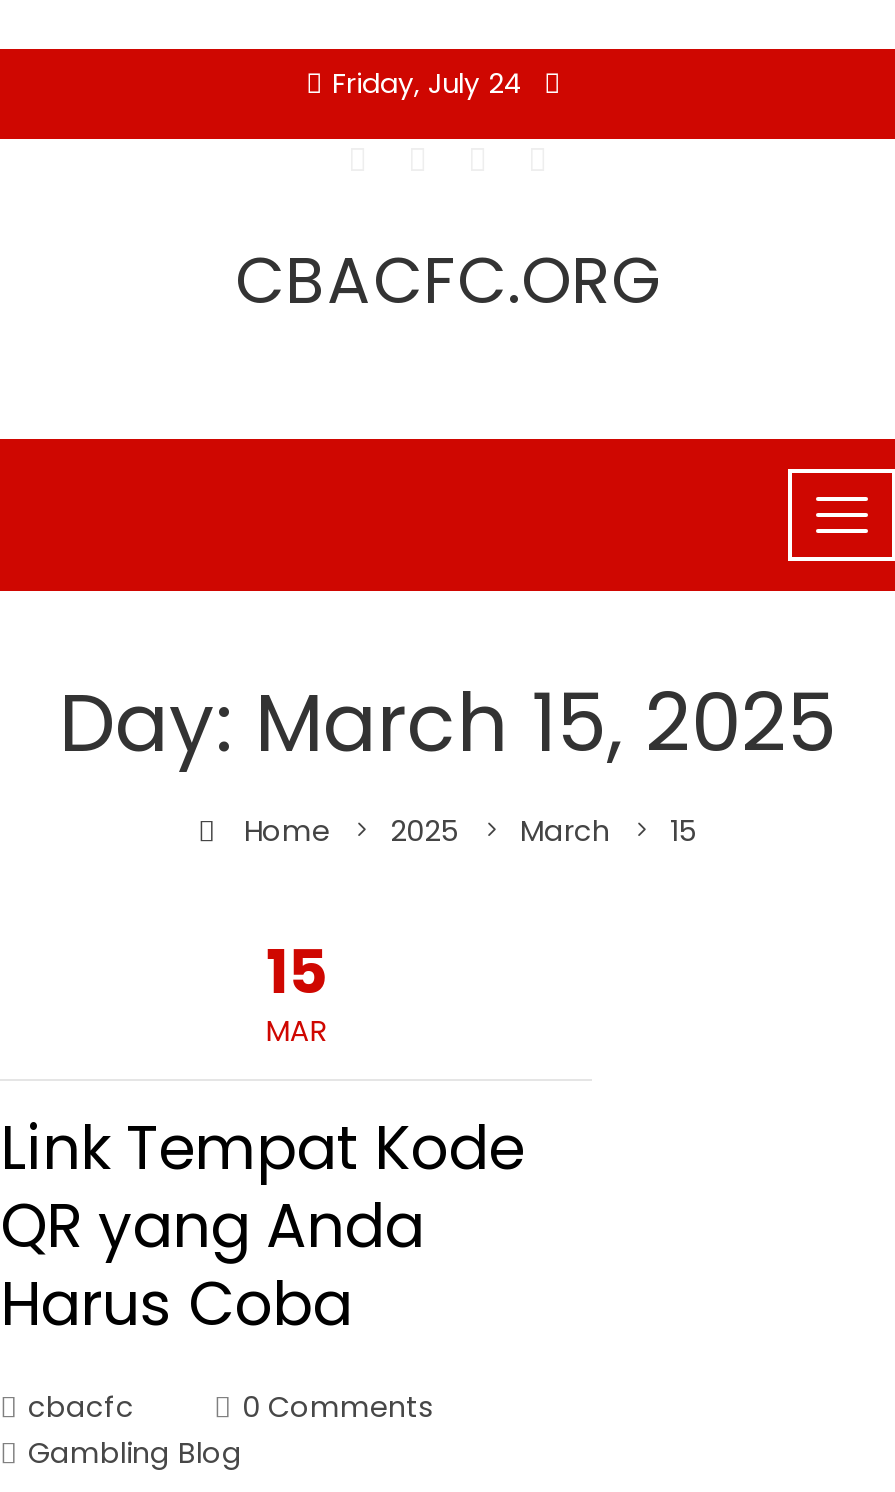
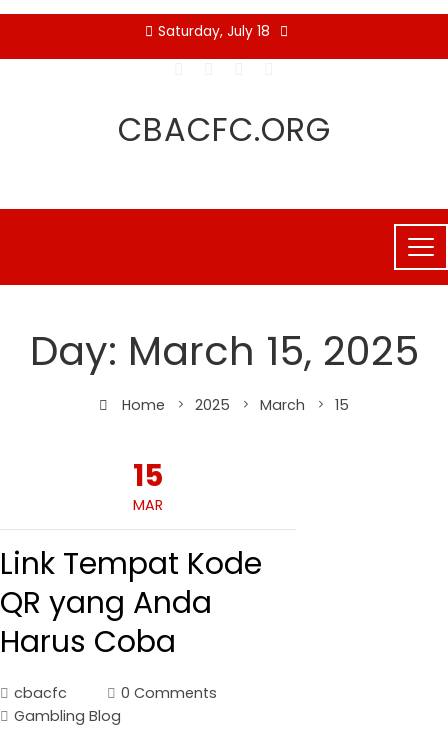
- Friday, July 24
+ Saturday, July 18
